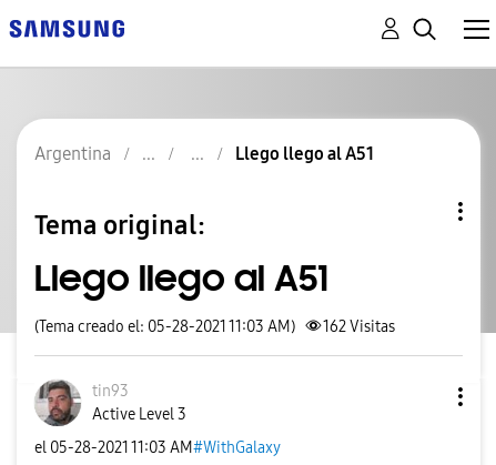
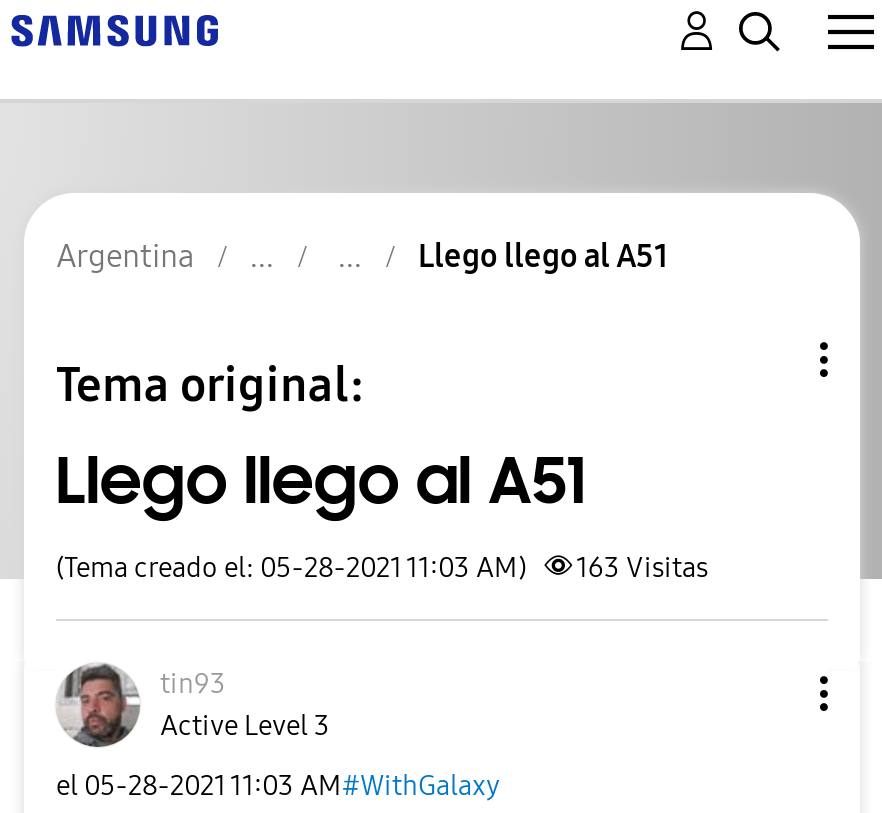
- (Tema creado el: 05-28-2021 11:03 AM) 162 Visitas
+ (Tema creado el: 05-28-2021 11:03 AM) 163 Visitas
